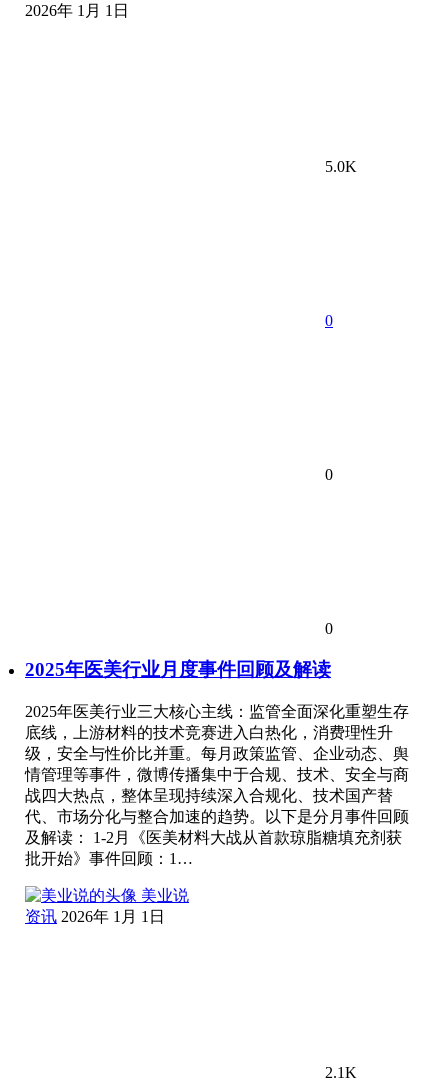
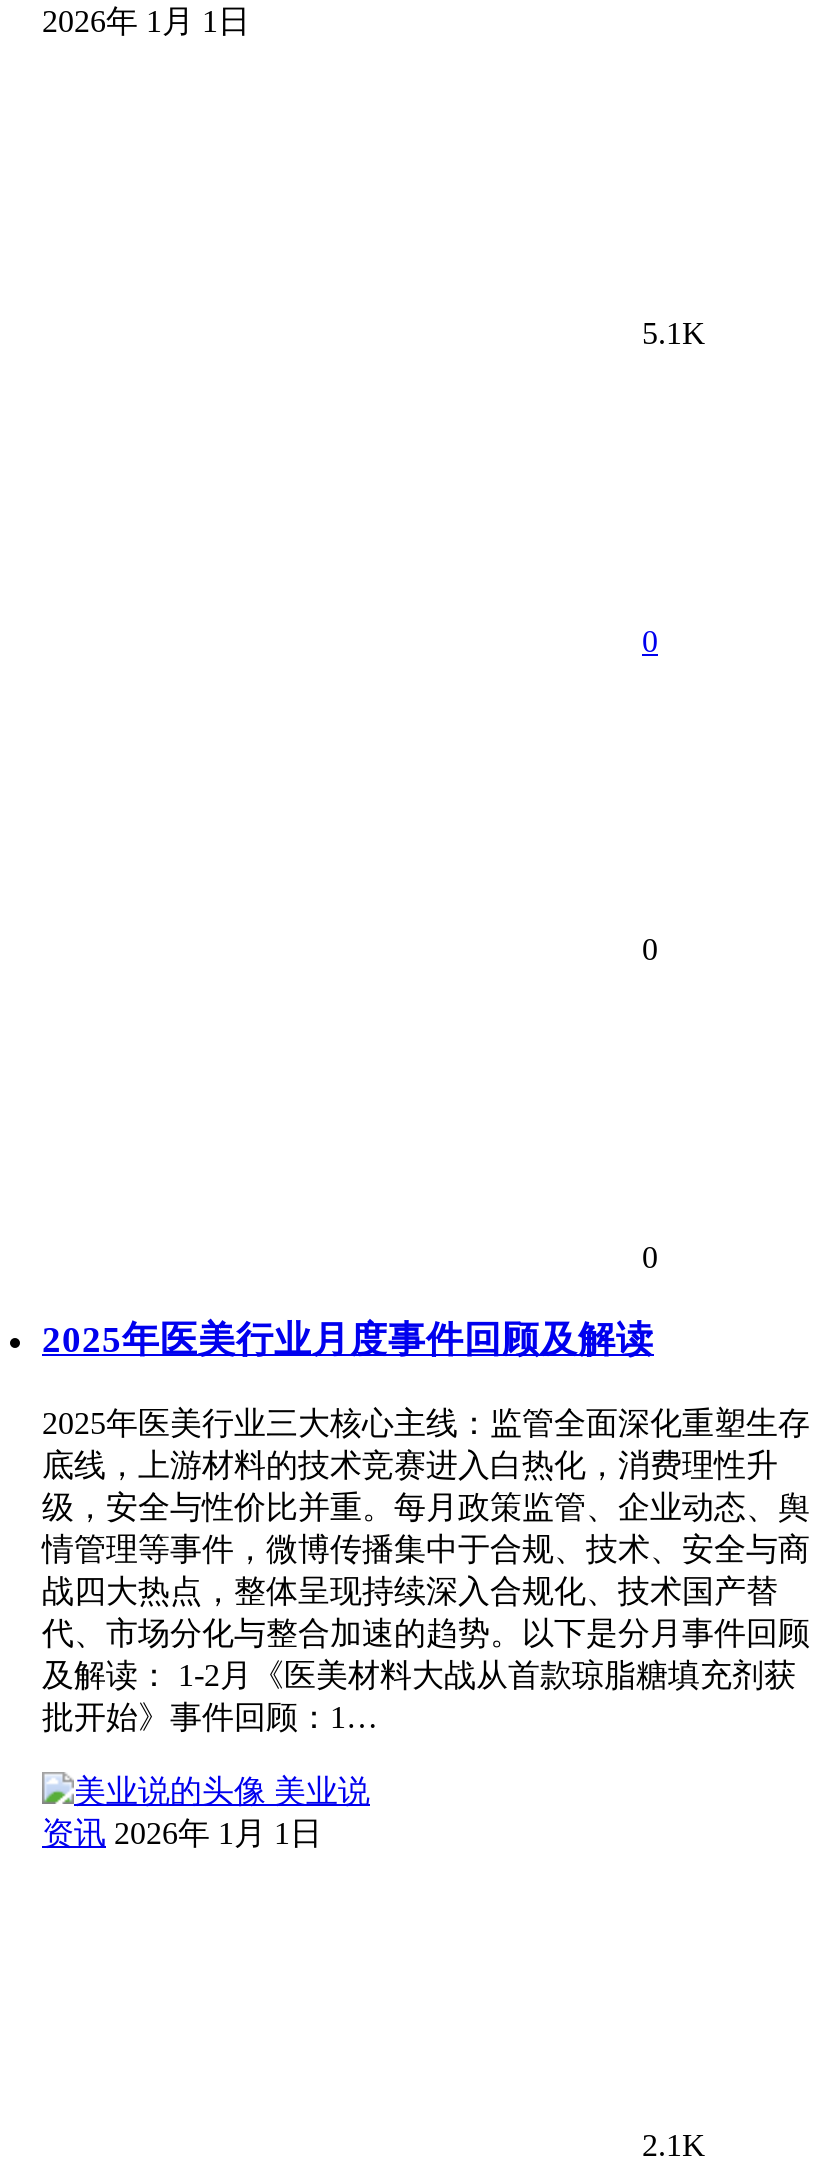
- 5.0K
+ 5.1K
